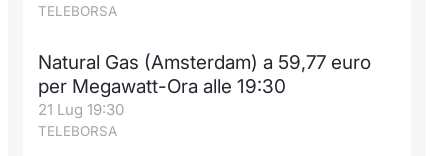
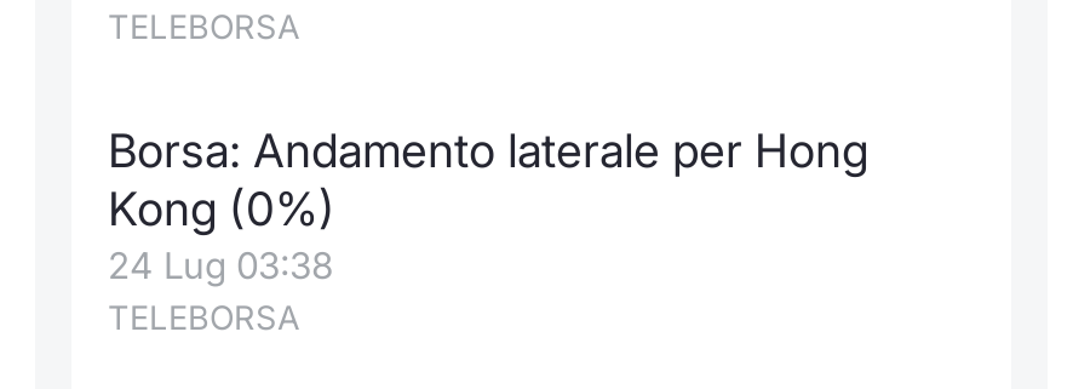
- Natural Gas (Amsterdam) a 59,77 euro
- per Megawatt-Ora alle 19:30
- 21 Lug 19:30
+ Borsa: Andamento laterale per Hong
+ Kong (0%)
+ 24 Lug 03:38
